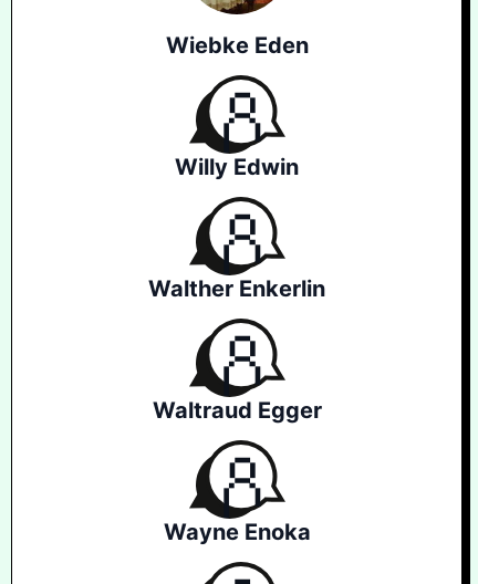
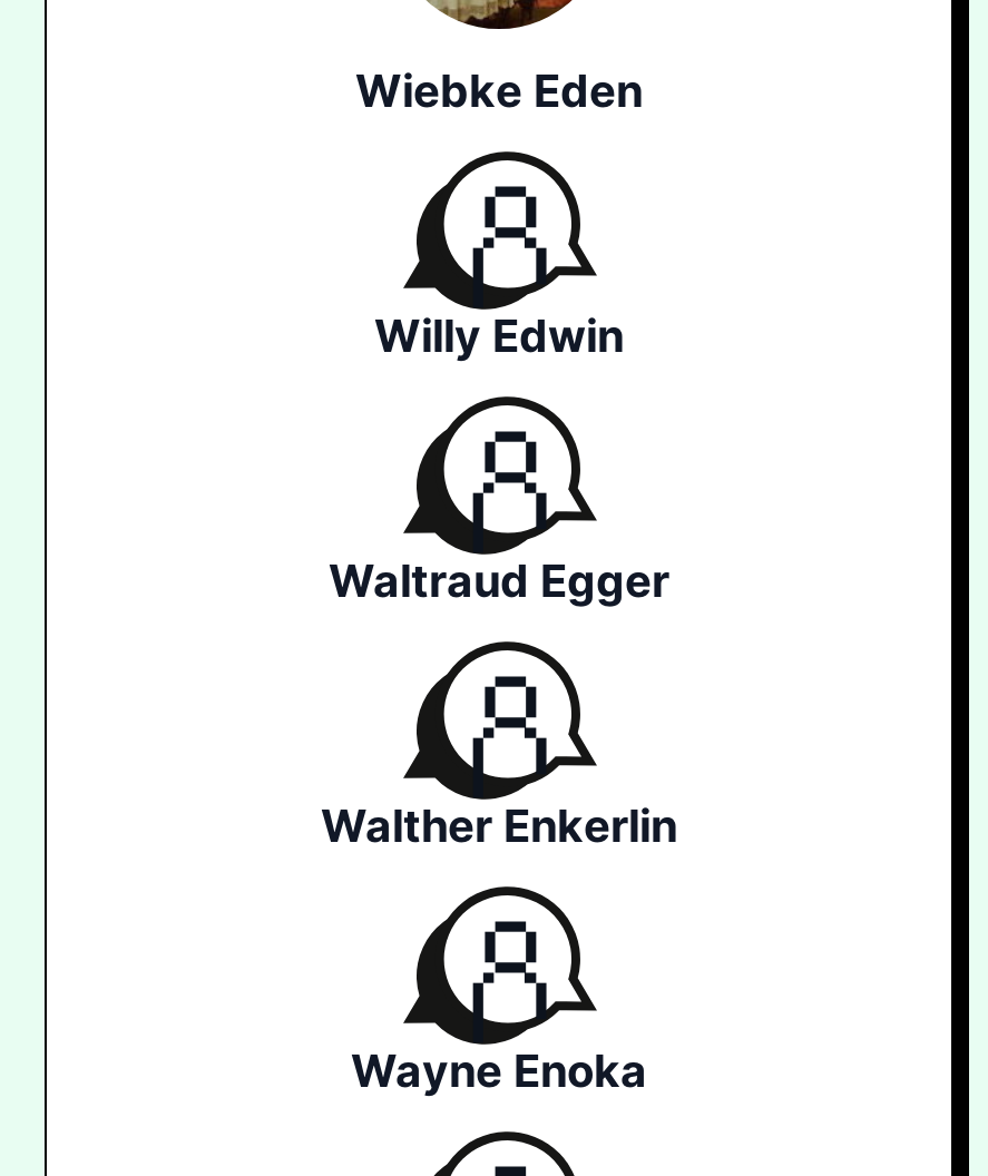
moved down: Walther Enkerlin

moved up: Waltraud Egger
